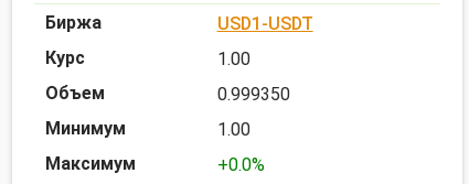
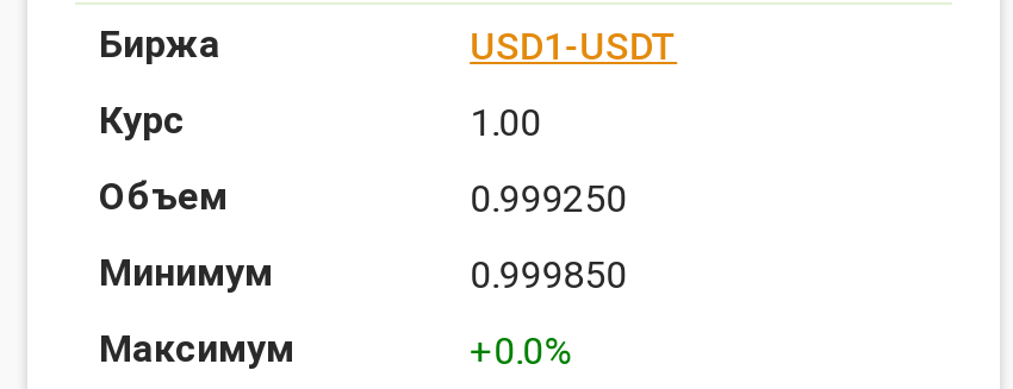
- 0.999350
+ 0.999250

- 1.00
+ 0.999850
